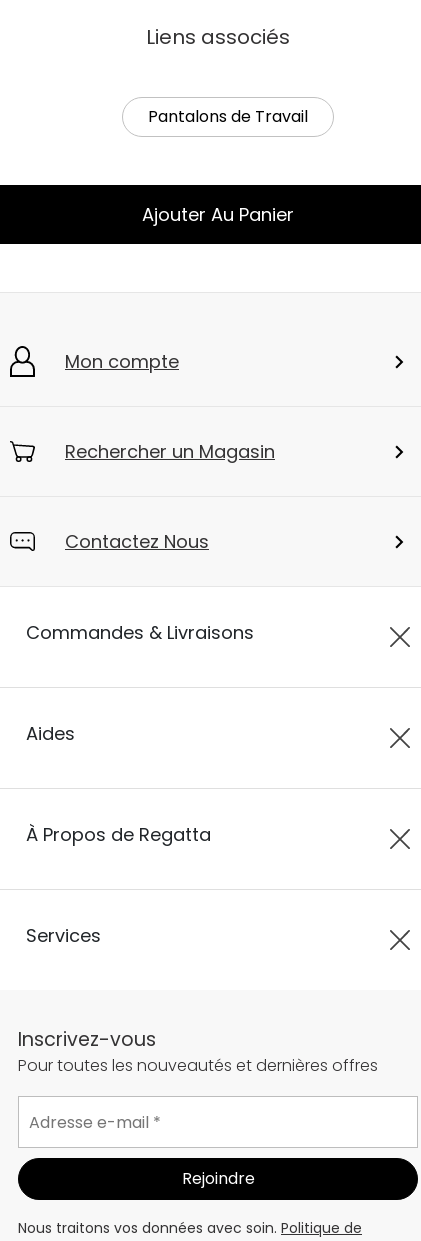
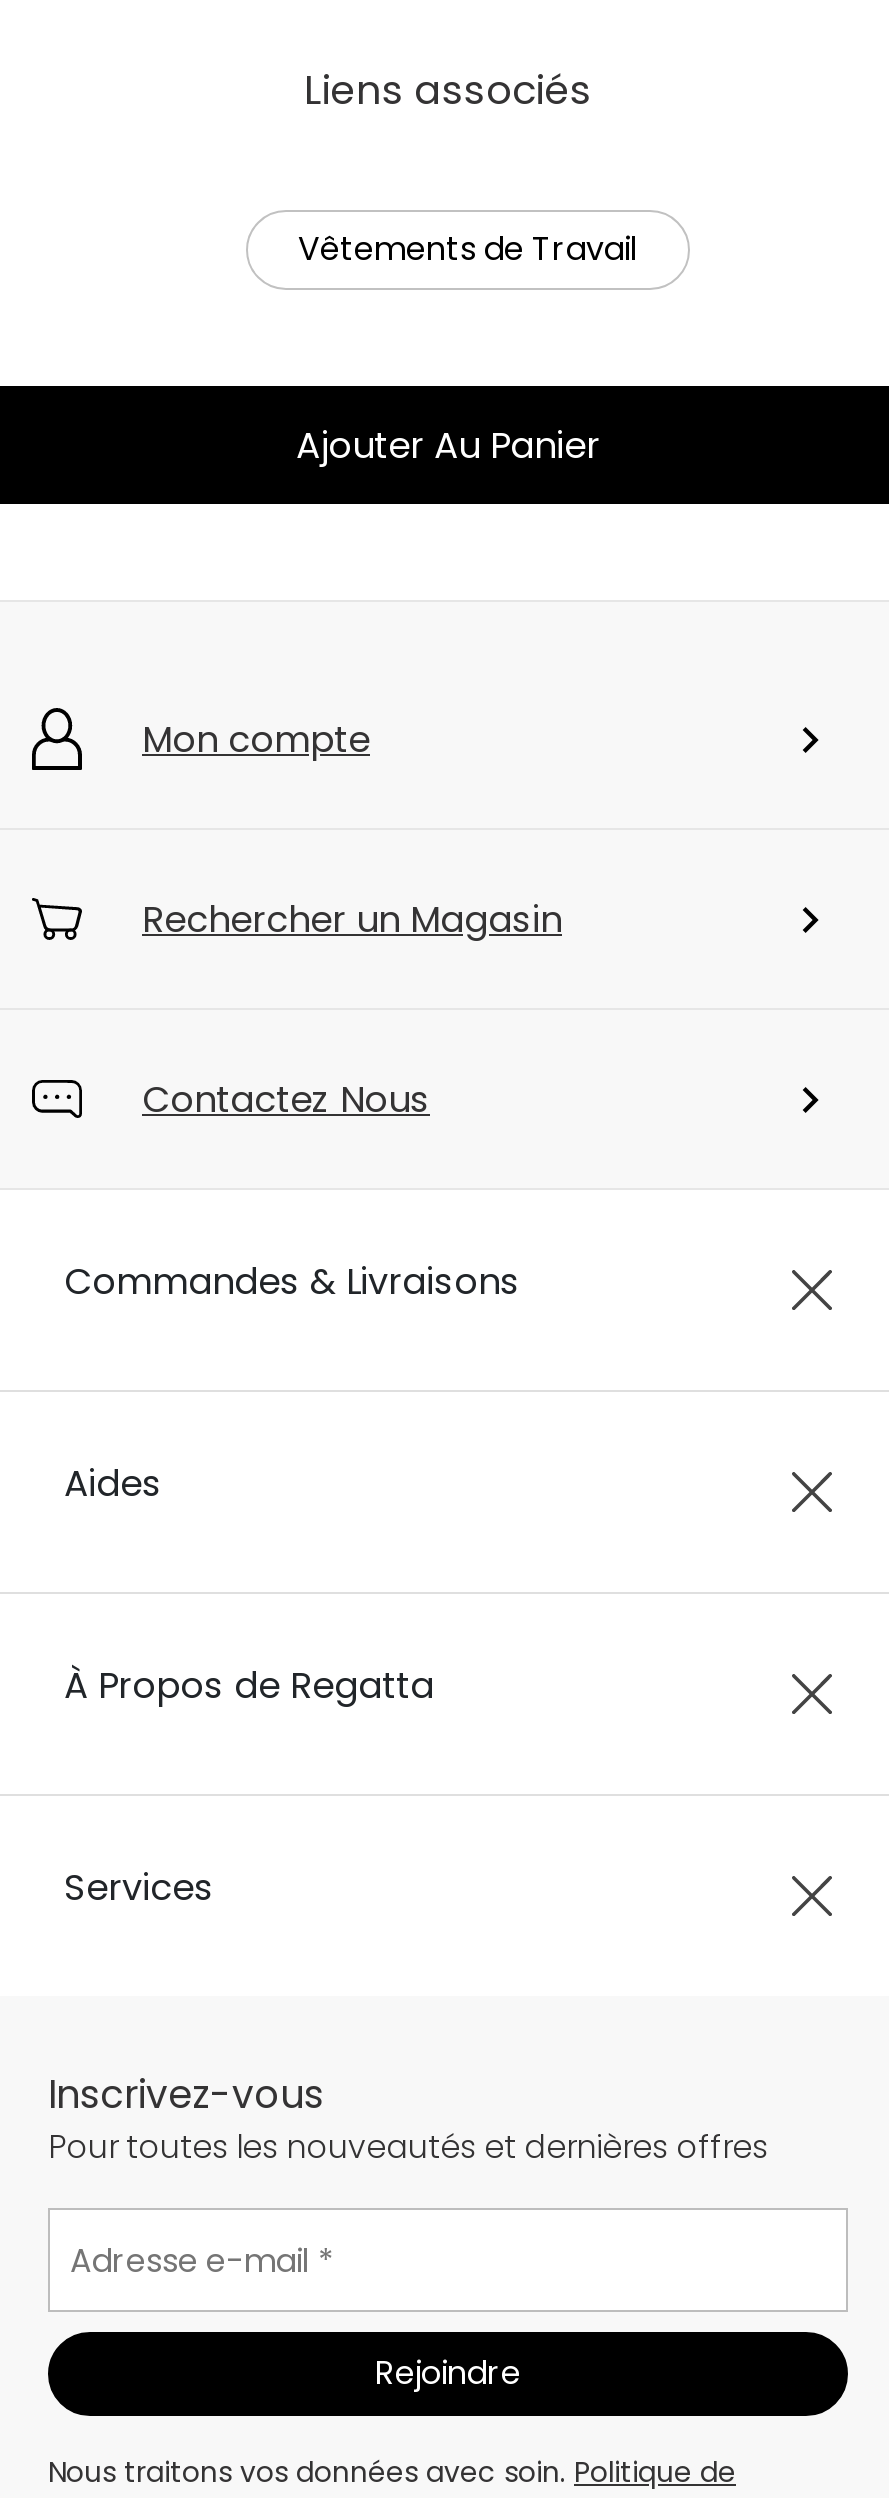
- Pantalons de Travail
+ Vêtements de Travail
